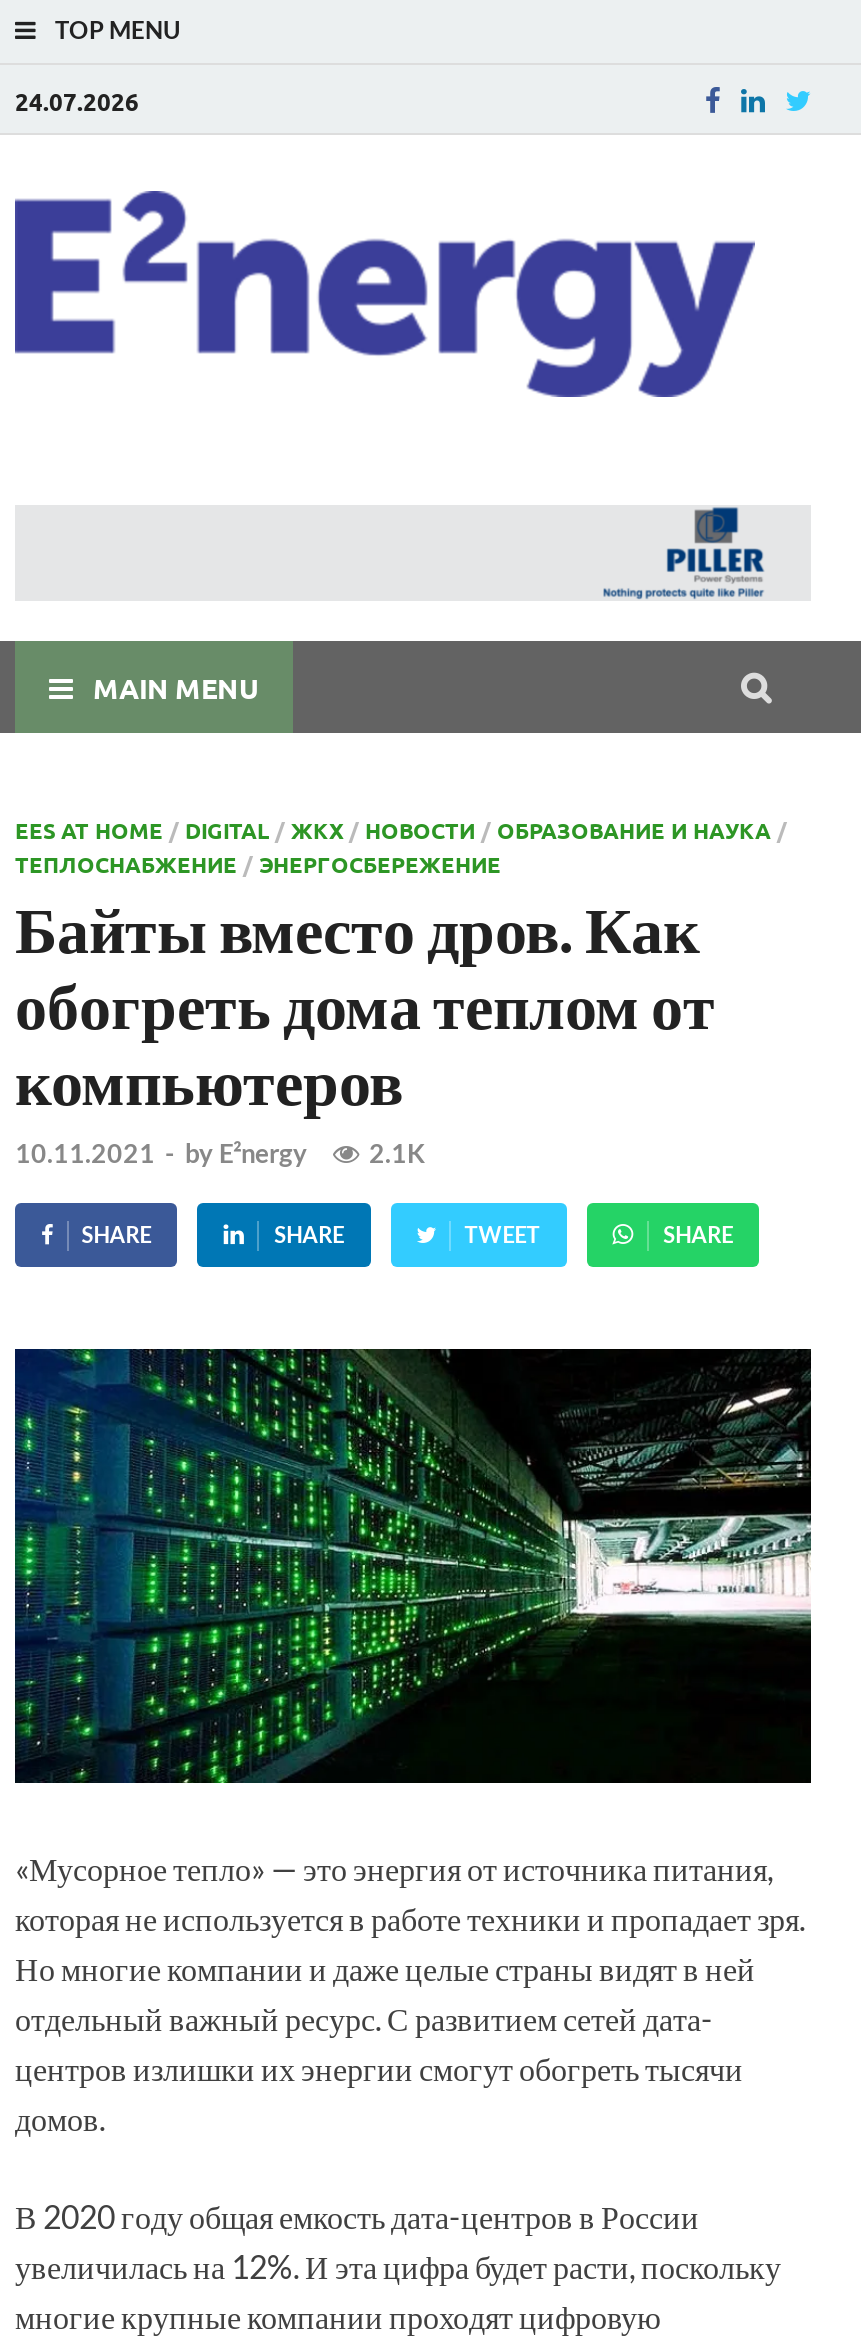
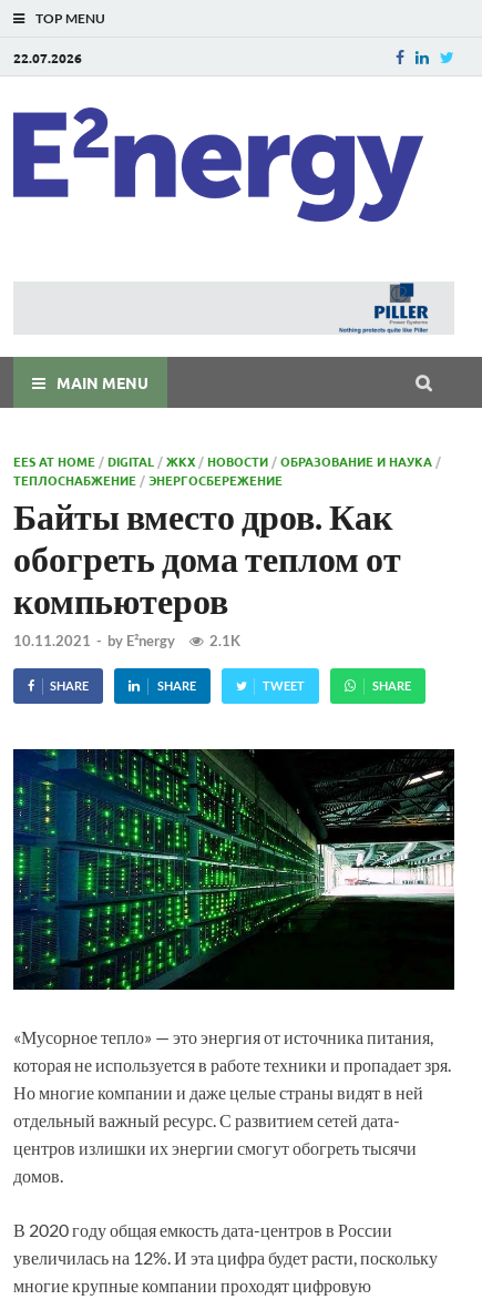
- 24.07.2026
+ 22.07.2026
